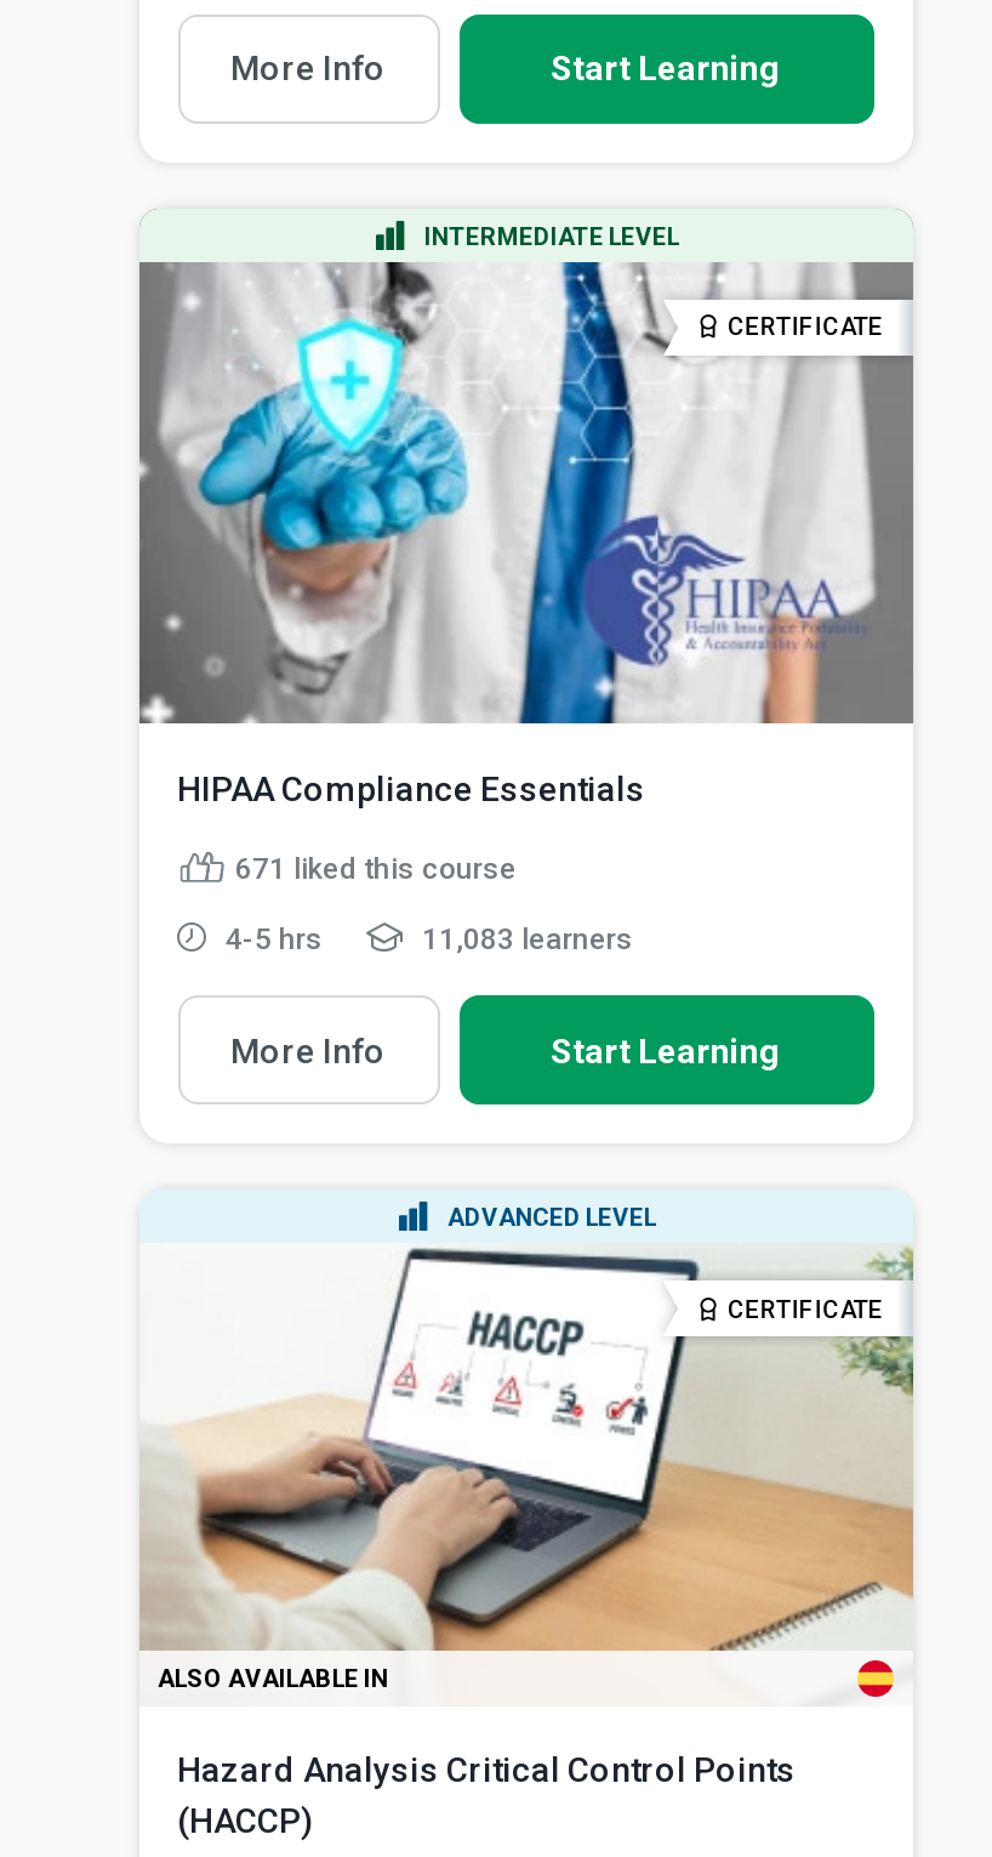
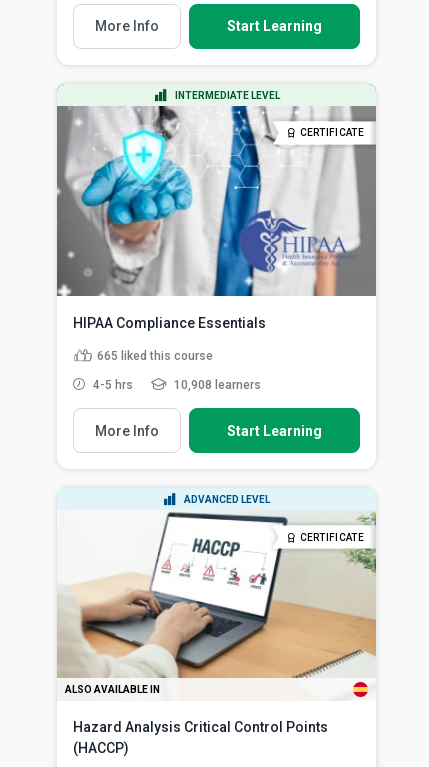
- 671 liked this course
+ 665 liked this course

- 11,083 learners
+ 10,908 learners
